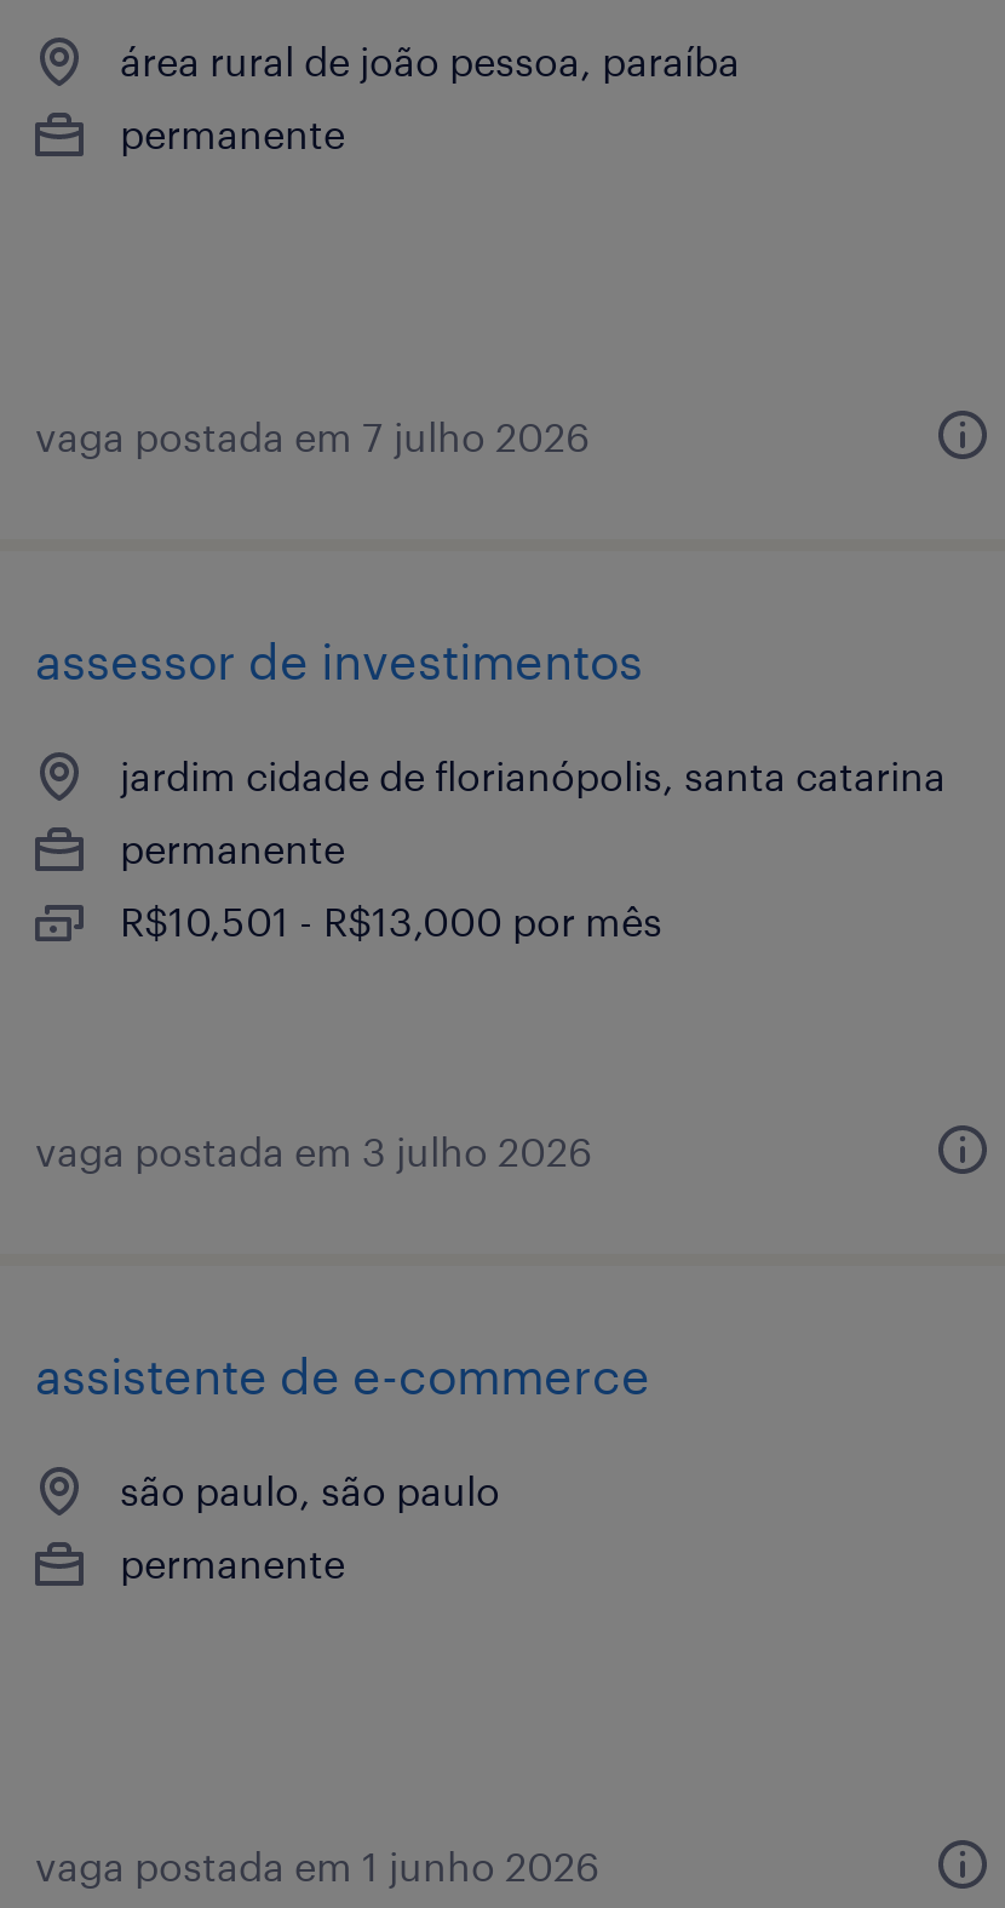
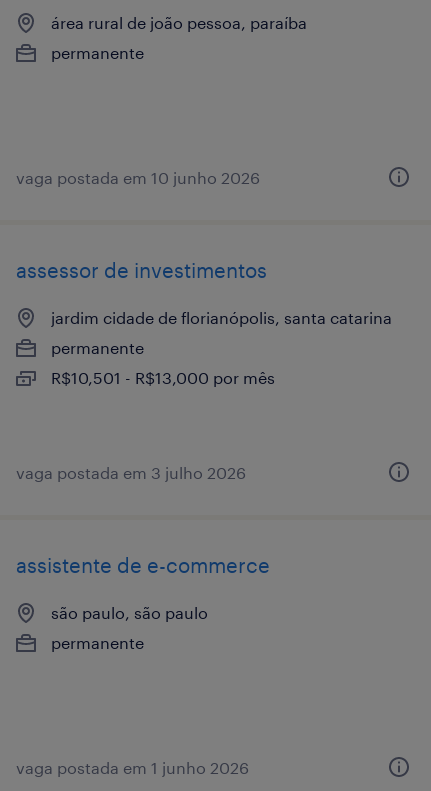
- vaga postada em 7 julho 2026
+ vaga postada em 10 junho 2026
